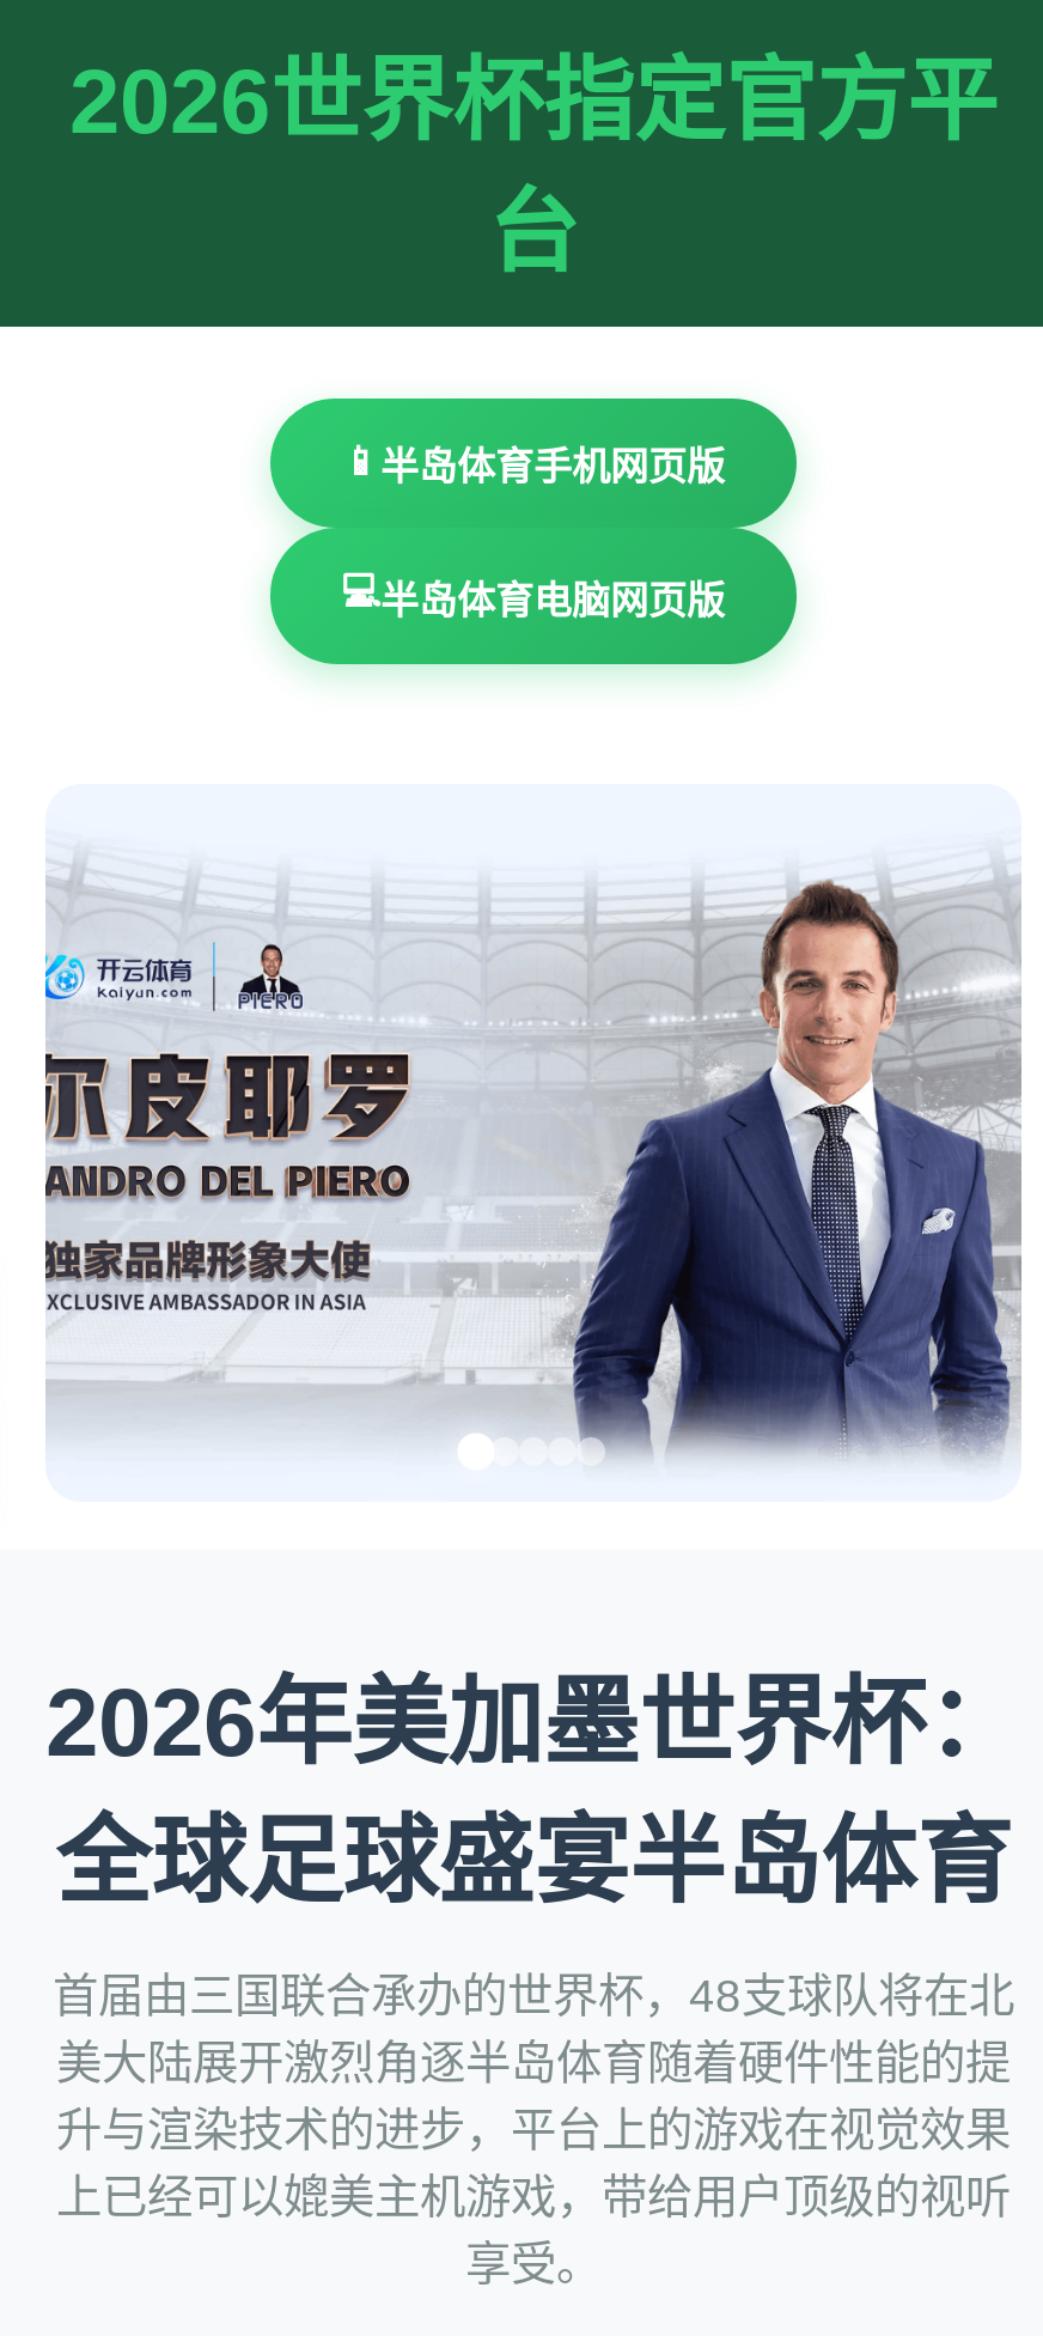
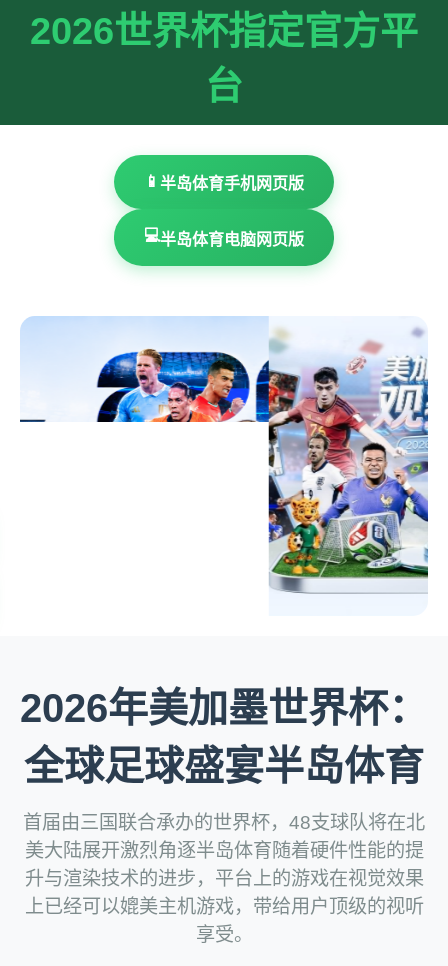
- [image]
+ [image]
